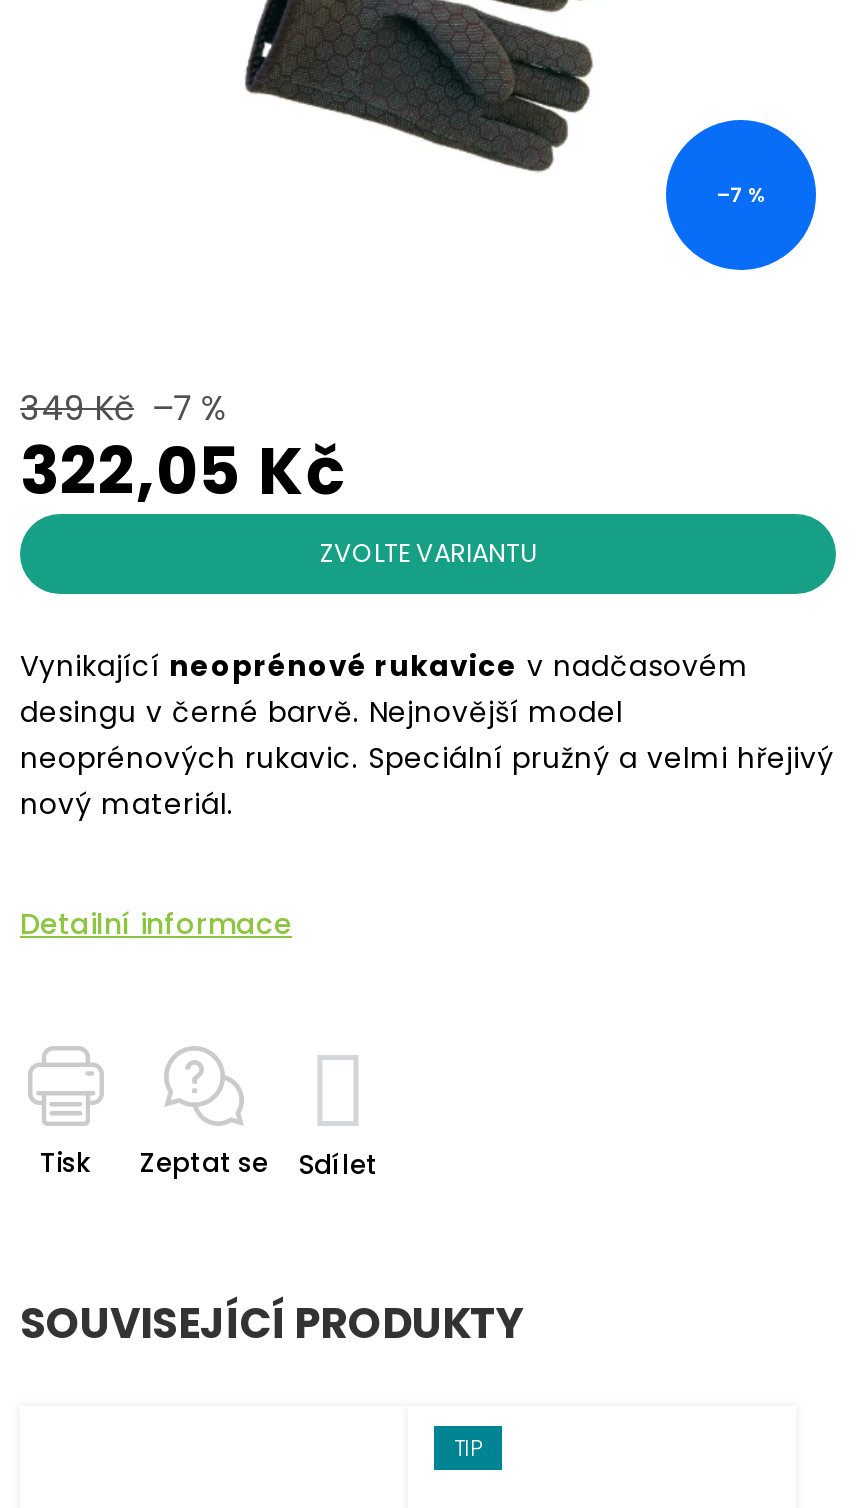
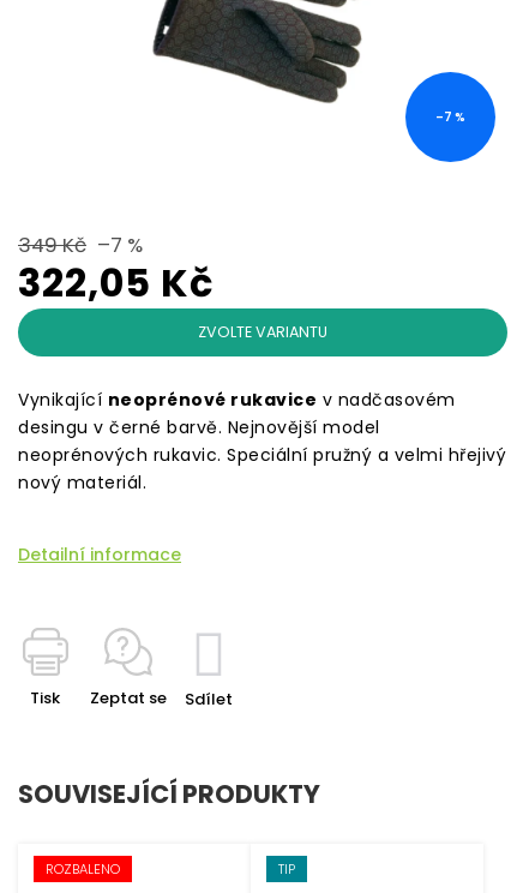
+ ROZBALENO
